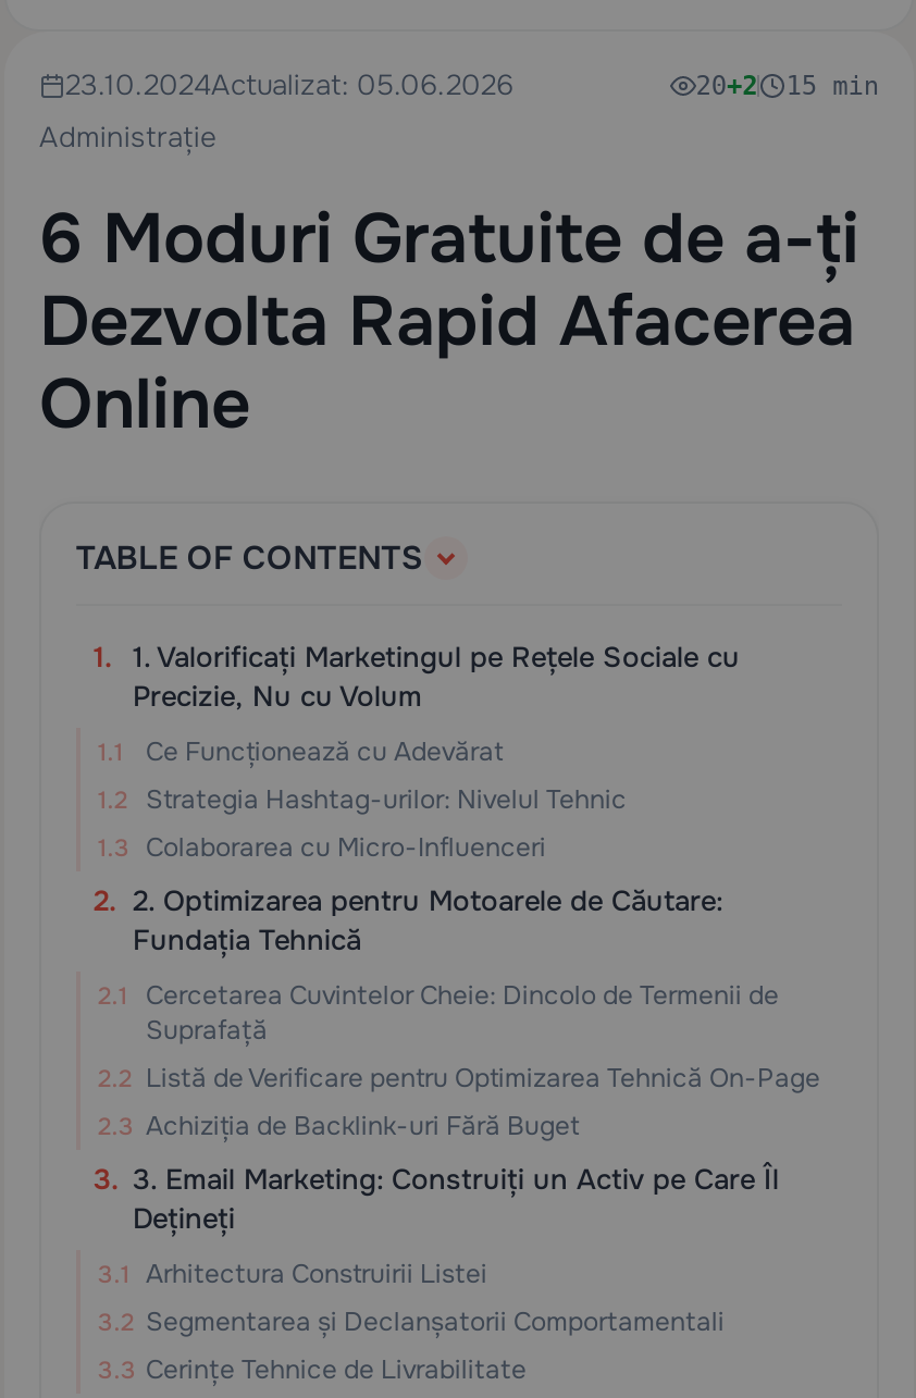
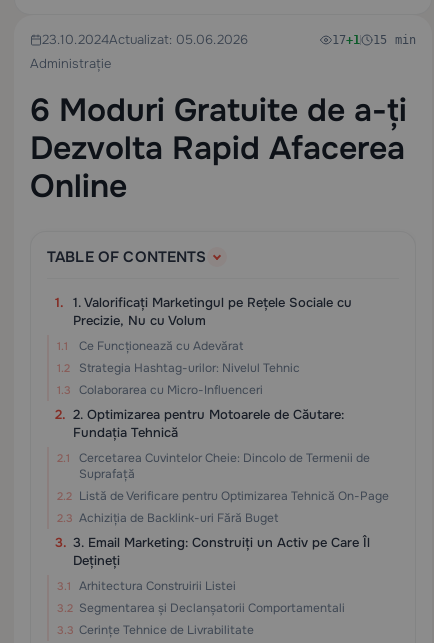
- 20+2 15 min
+ 17+1 15 min
